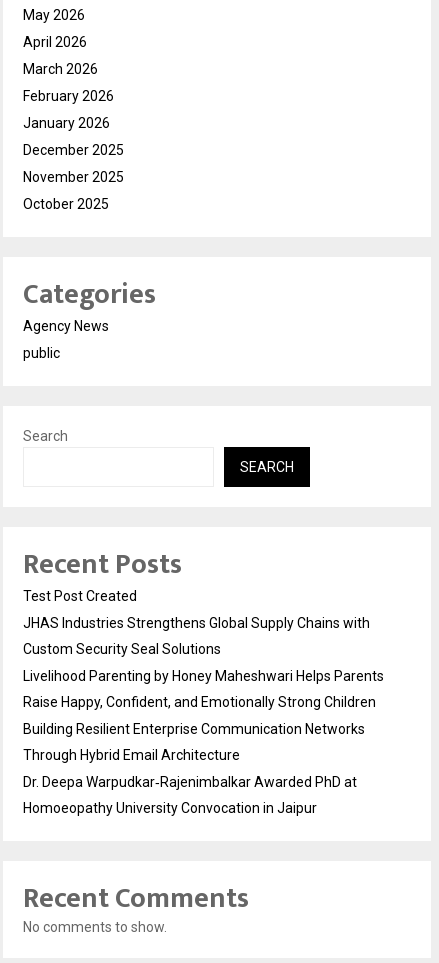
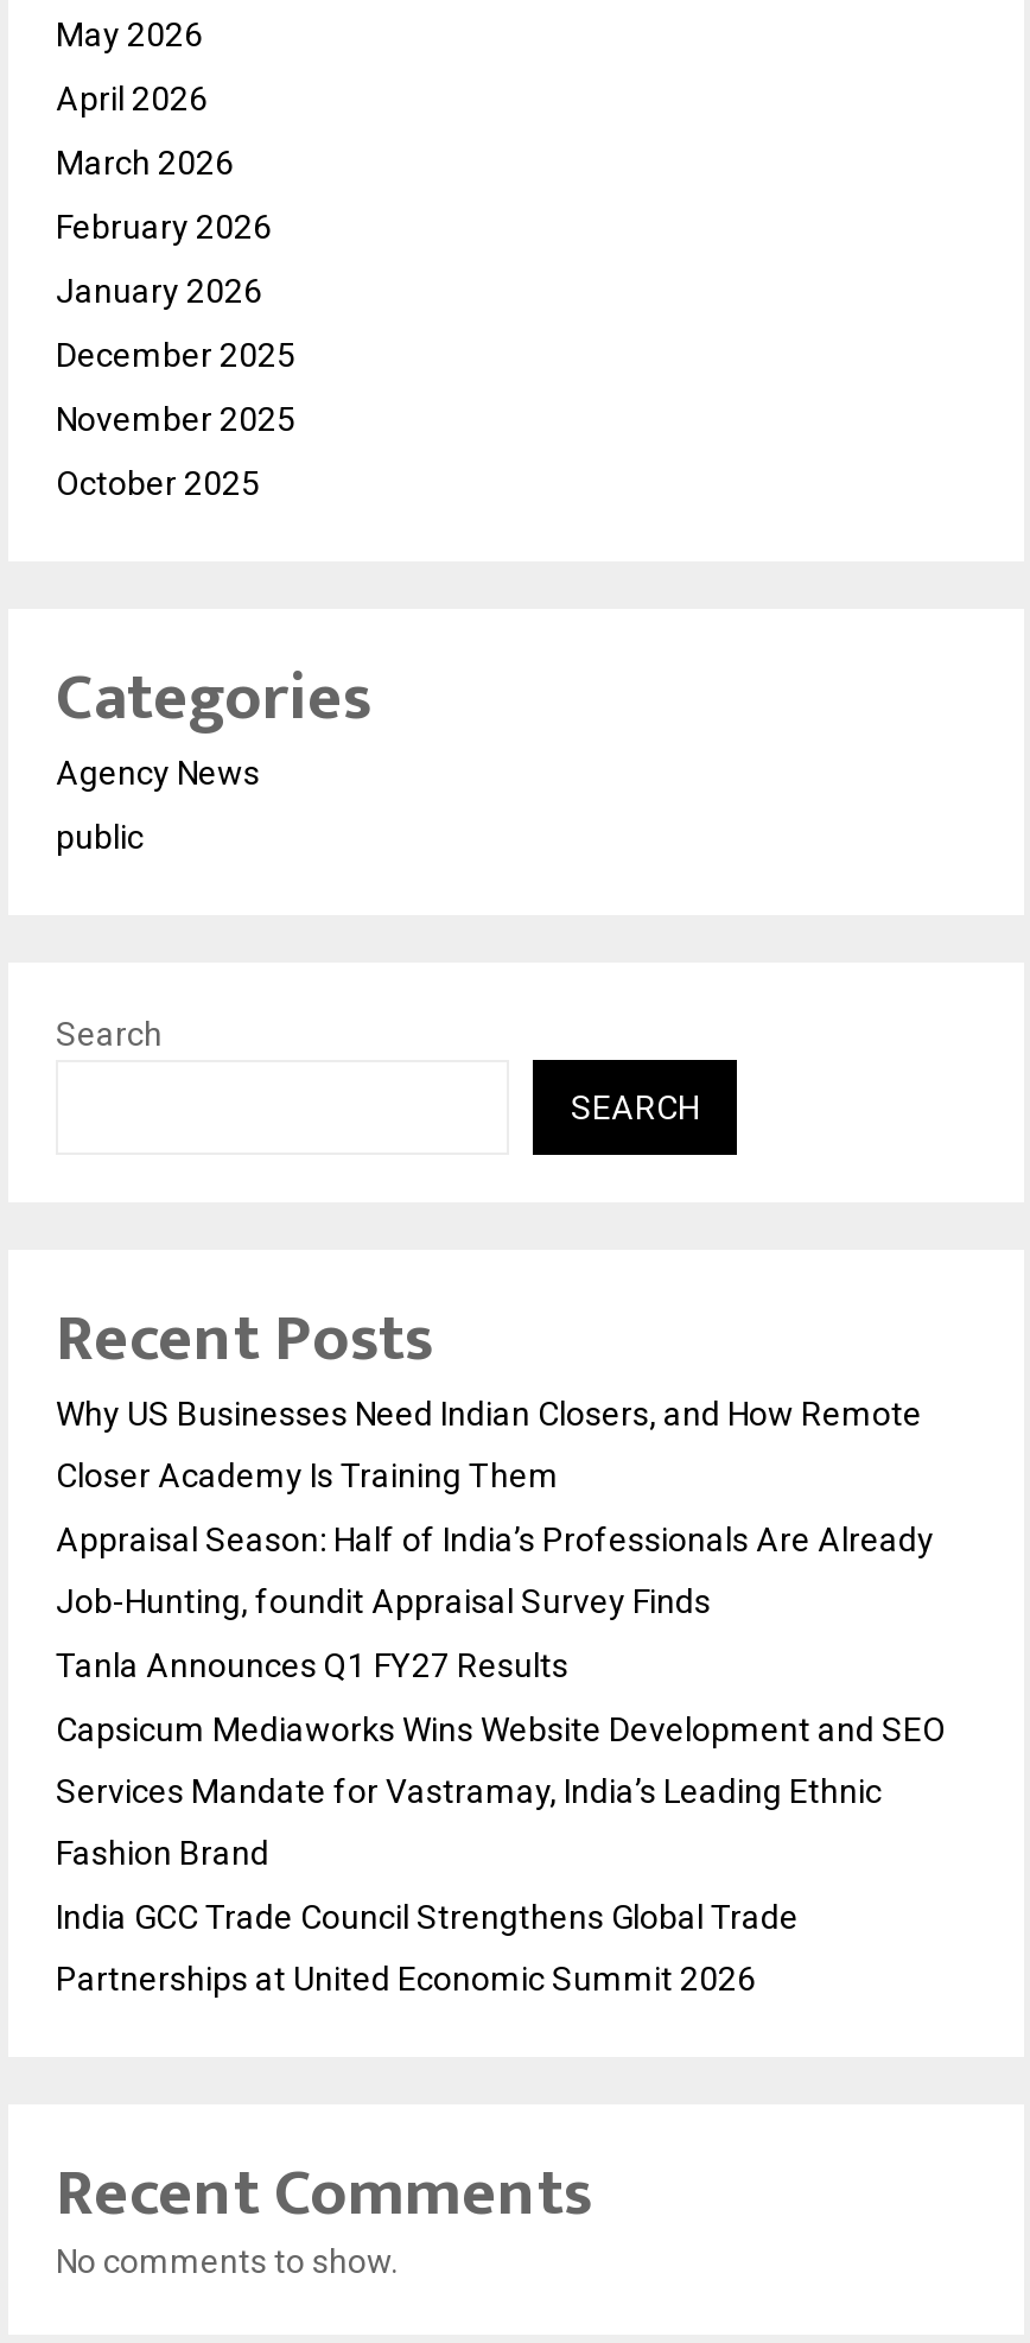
- Test Post Created
- JHAS Industries Strengthens Global Supply Chains with
- Custom Security Seal Solutions
- Livelihood Parenting by Honey Maheshwari Helps Parents
- Raise Happy, Confident, and Emotionally Strong Children
- Building Resilient Enterprise Communication Networks
- Through Hybrid Email Architecture
- Dr. Deepa Warpudkar‑Rajenimbalkar Awarded PhD at
- Homoeopathy University Convocation in Jaipur
+ Why US Businesses Need Indian Closers, and How Remote
+ Closer Academy Is Training Them
+ Appraisal Season: Half of India’s Professionals Are Already
+ Job-Hunting, foundit Appraisal Survey Finds
+ Tanla Announces Q1 FY27 Results
+ Capsicum Mediaworks Wins Website Development and SEO
+ Services Mandate for Vastramay, India’s Leading Ethnic
+ Fashion Brand
+ India GCC Trade Council Strengthens Global Trade
+ Partnerships at United Economic Summit 2026
